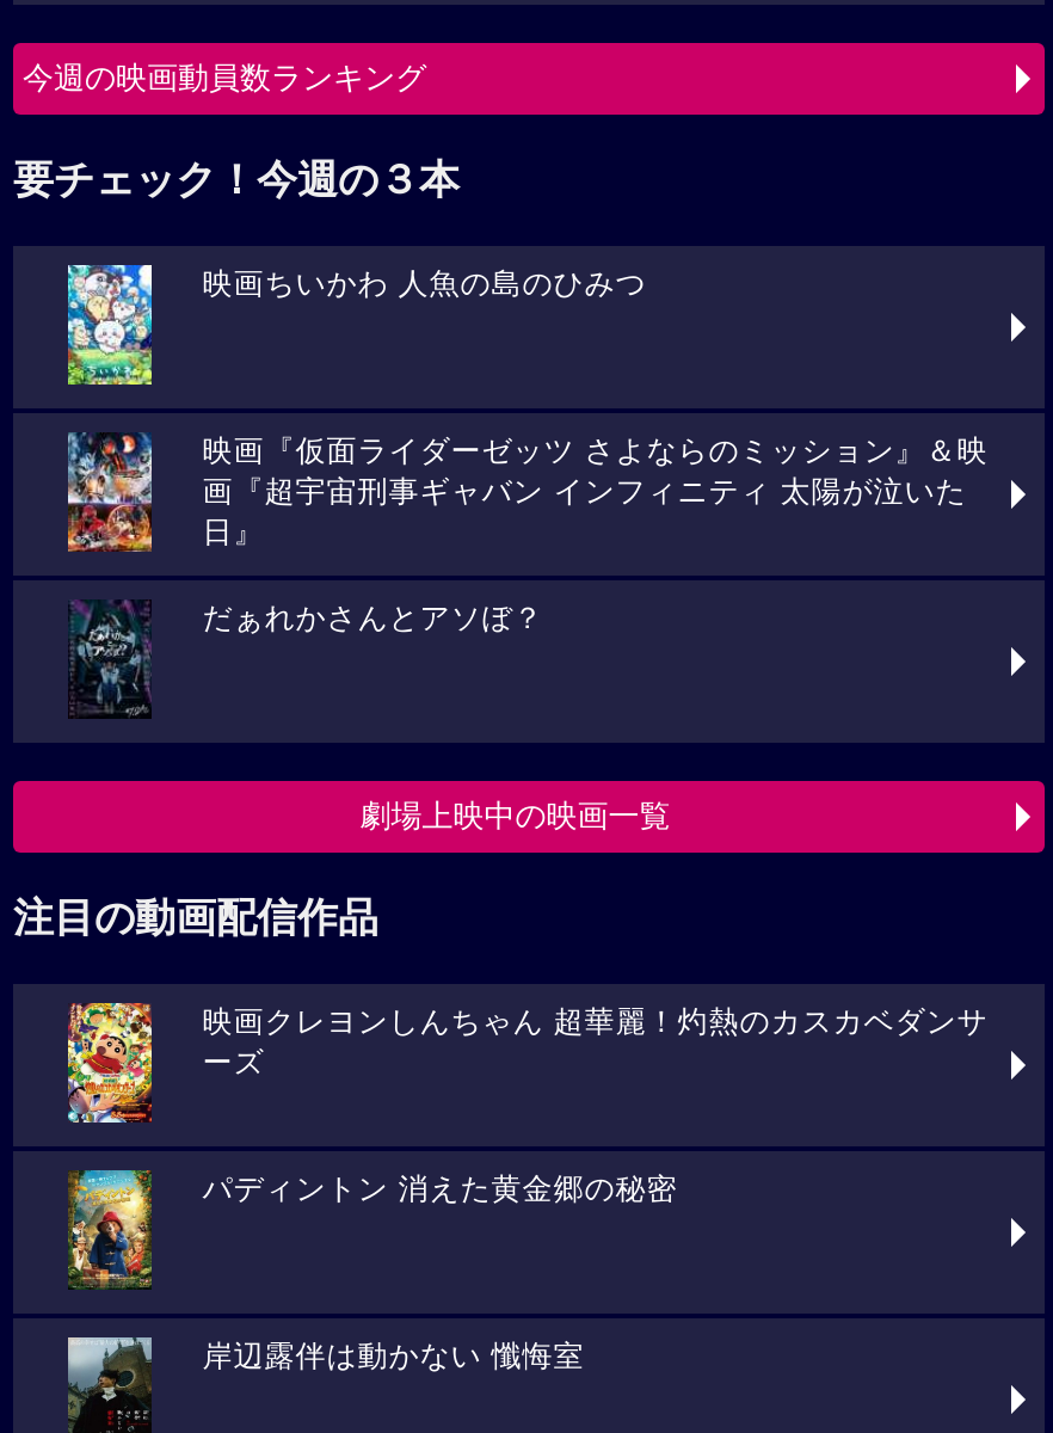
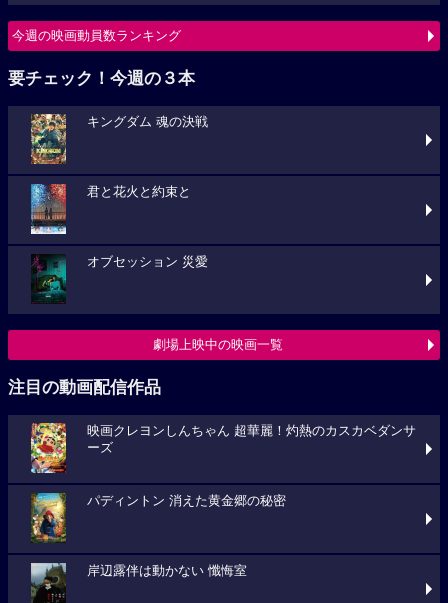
- [image]
- 映画ちいかわ 人魚の島のひみつ
+ [image]
+ キングダム 魂の決戦

- [image]
- 映画『仮面ライダーゼッツ さよならのミッション』＆映
- 画『超宇宙刑事ギャバン インフィニティ 太陽が泣いた
- 日』
+ [image]
+ 君と花火と約束と

- [image]
- だぁれかさんとアソぼ？
+ [image]
+ オブセッション 災愛
